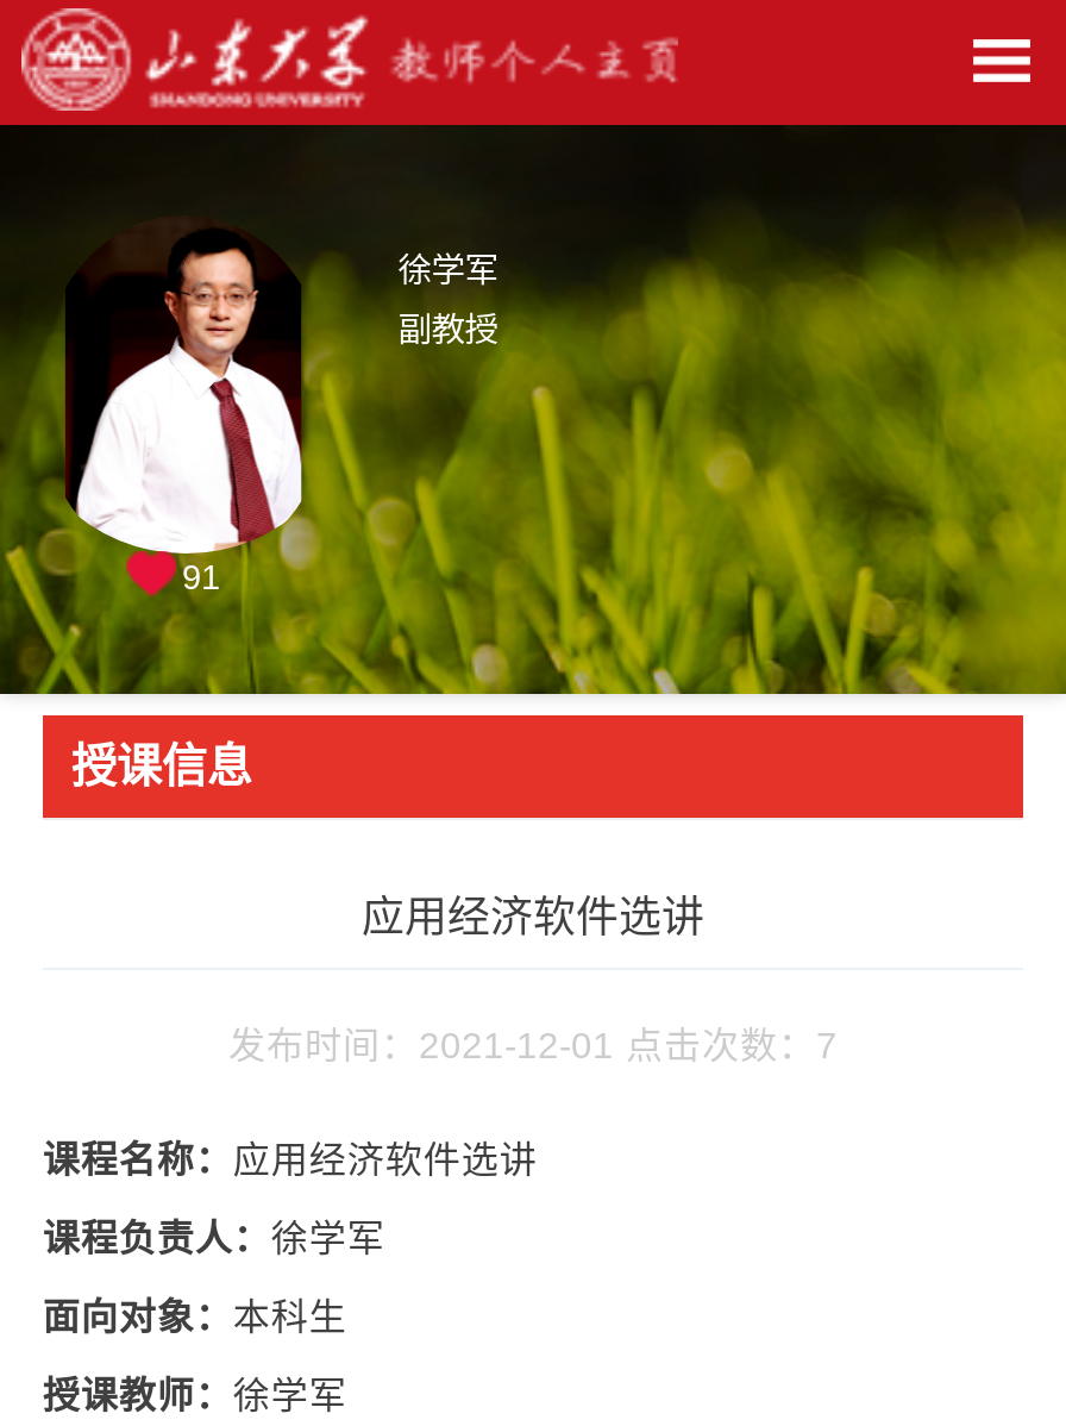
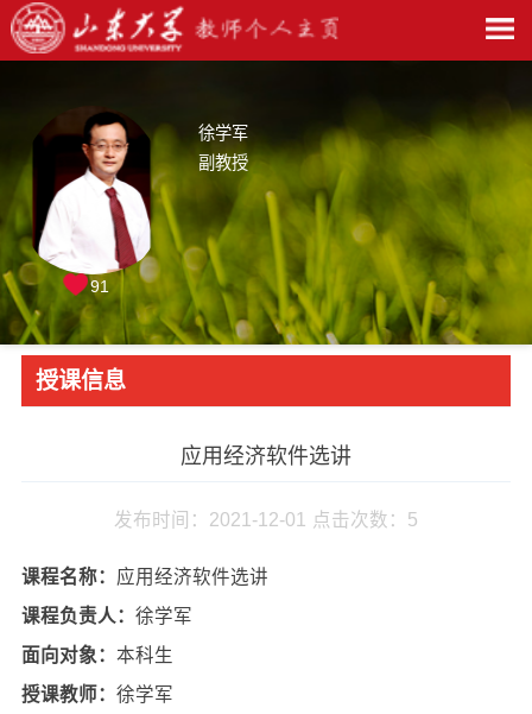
- 发布时间：2021-12-01 点击次数：7
+ 发布时间：2021-12-01 点击次数：5
